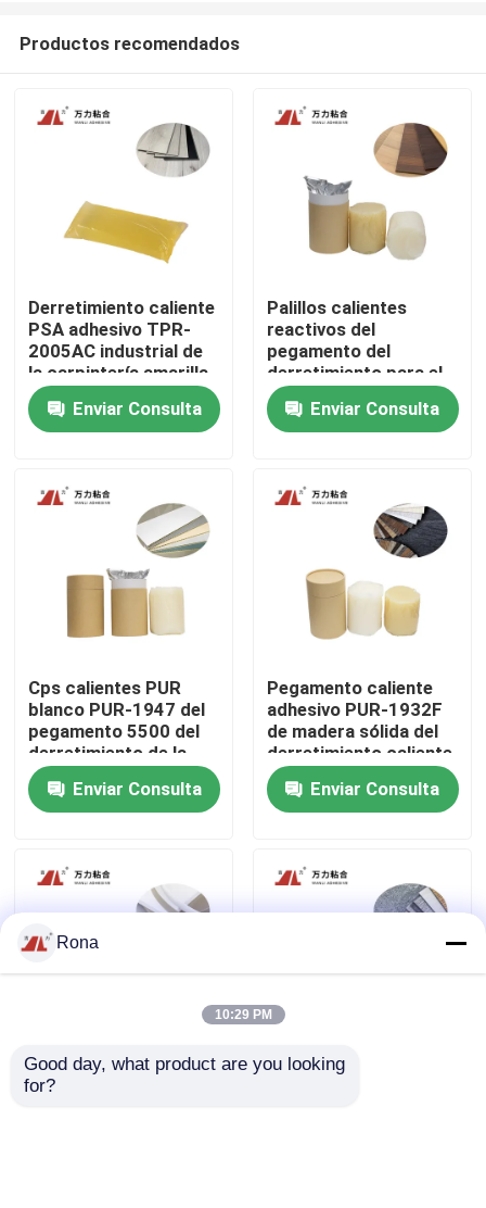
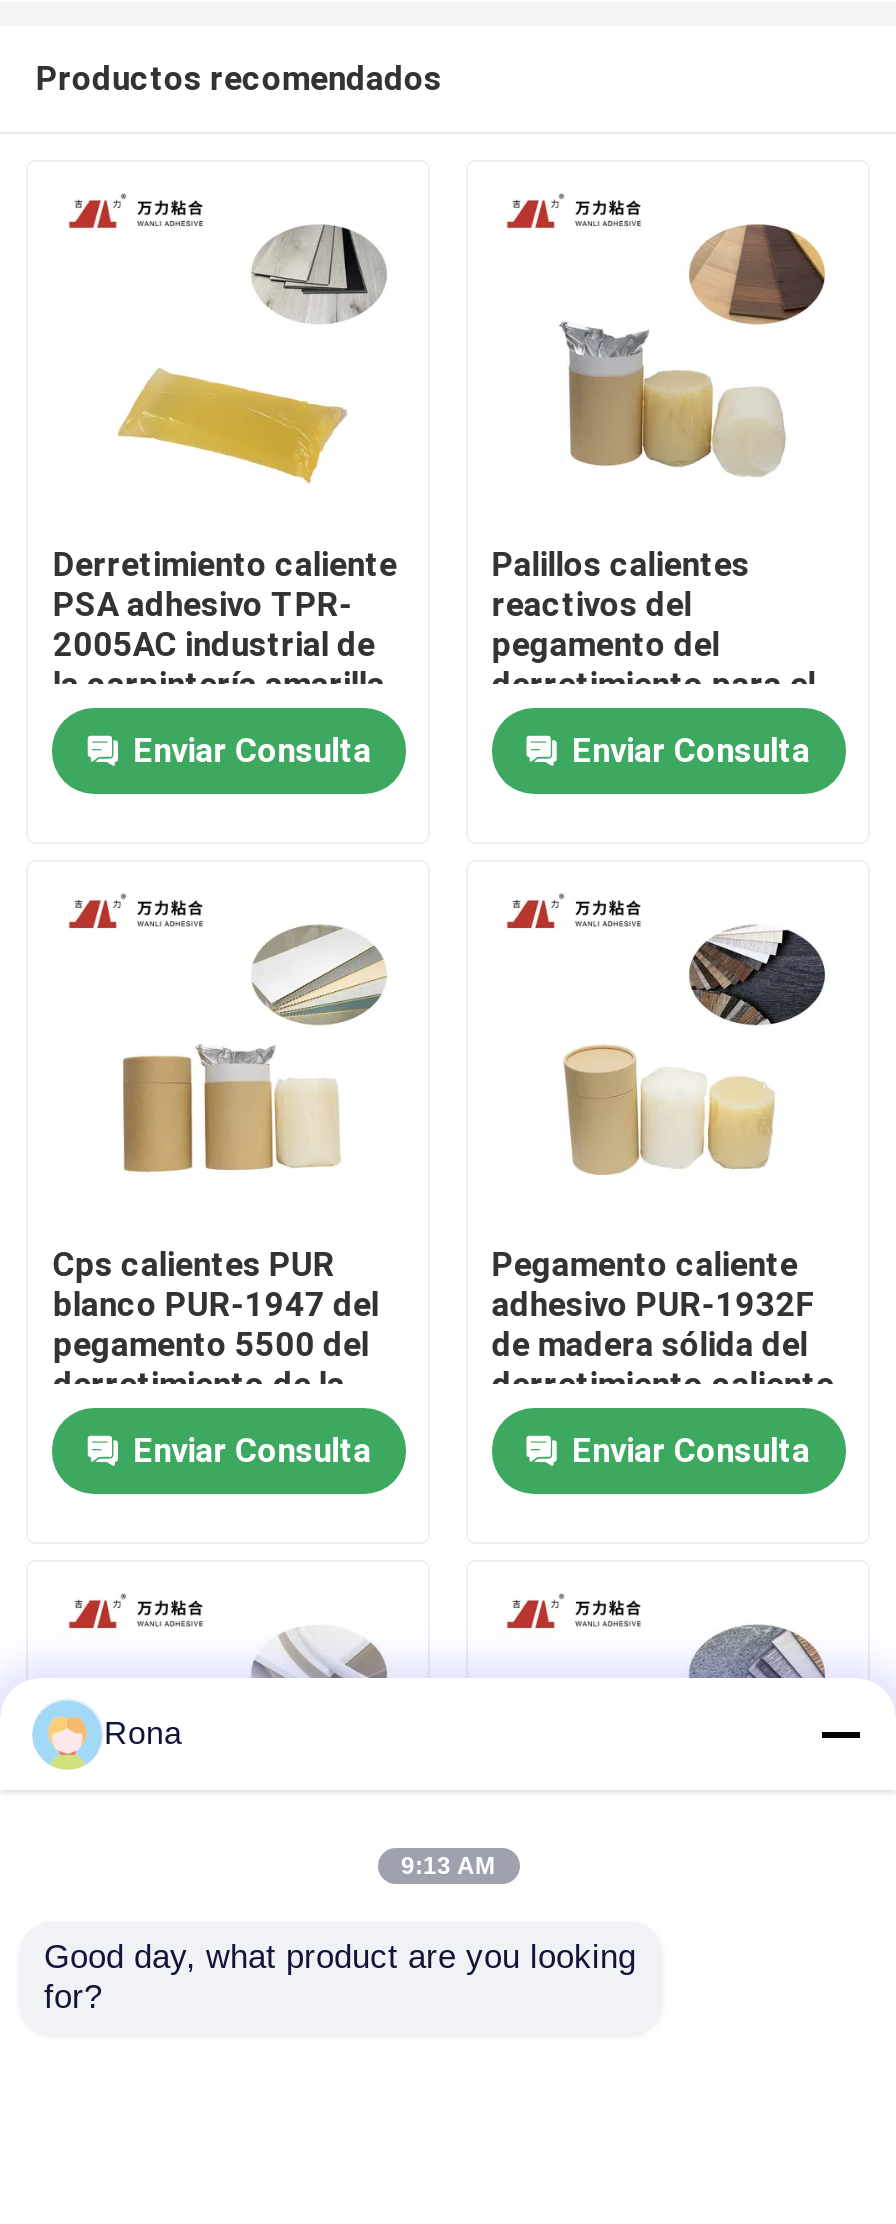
- [image]
+ [image]

- 10:29 PM
+ 9:13 AM
